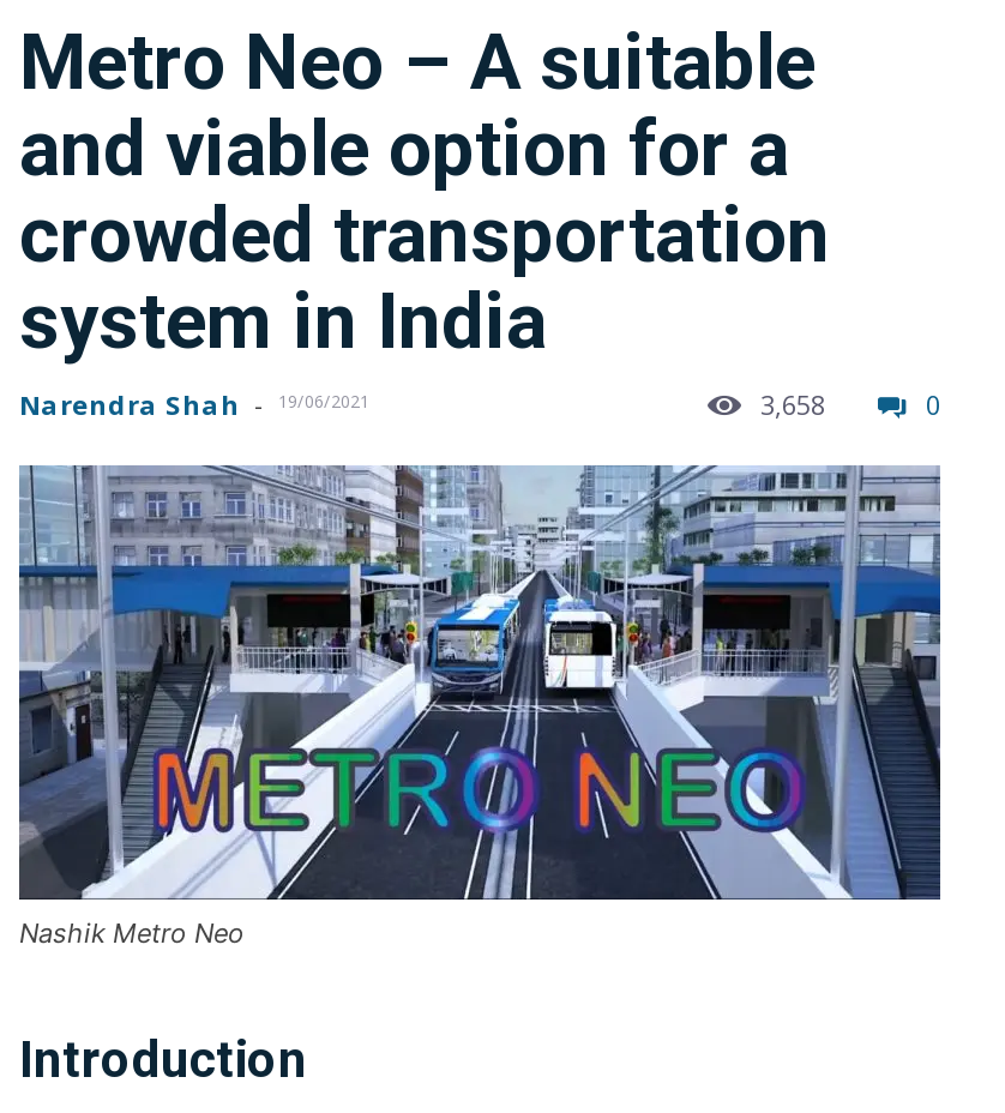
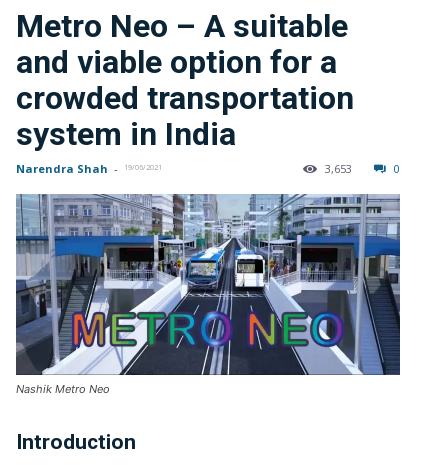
- 3,658
+ 3,653
